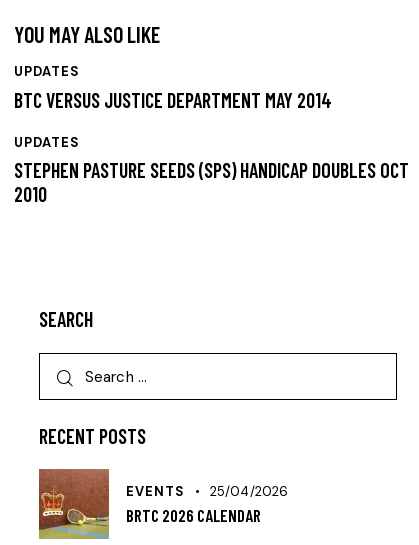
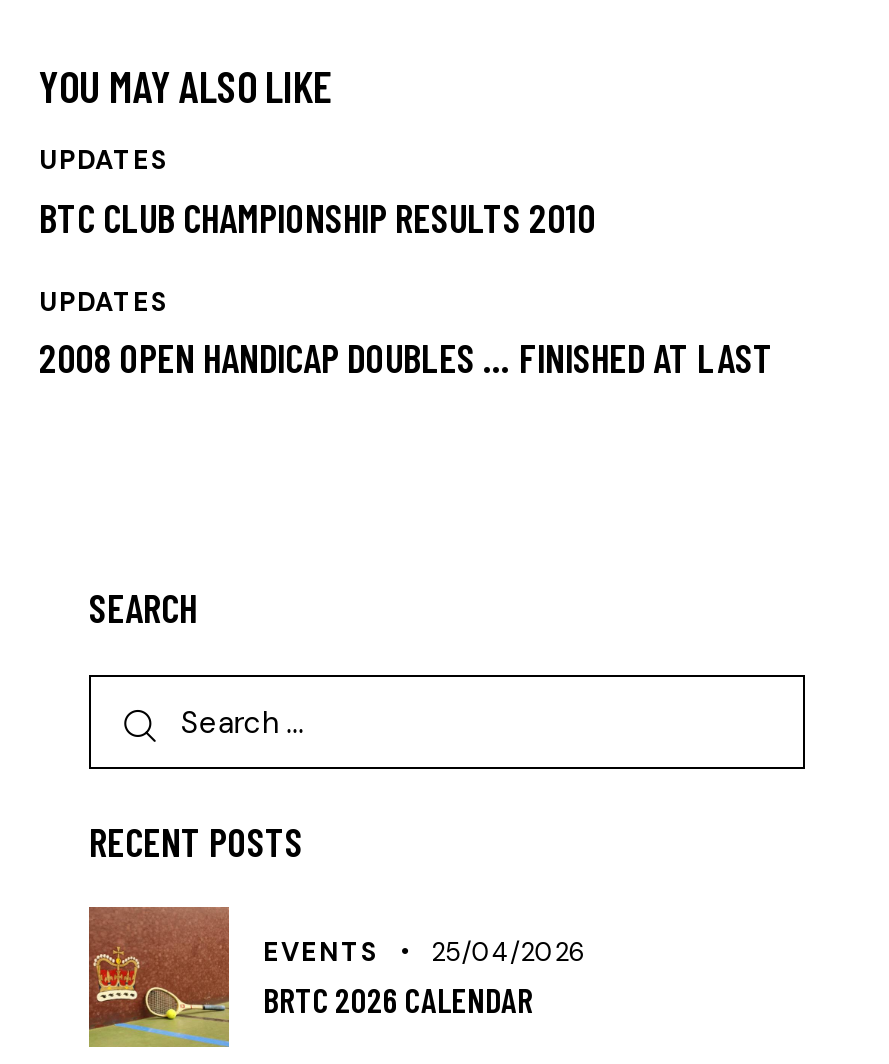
- BTC VERSUS JUSTICE DEPARTMENT MAY 2014
+ BTC CLUB CHAMPIONSHIP RESULTS 2010

- STEPHEN PASTURE SEEDS (SPS) HANDICAP DOUBLES OCT
- 2010
+ 2008 OPEN HANDICAP DOUBLES … FINISHED AT LAST
